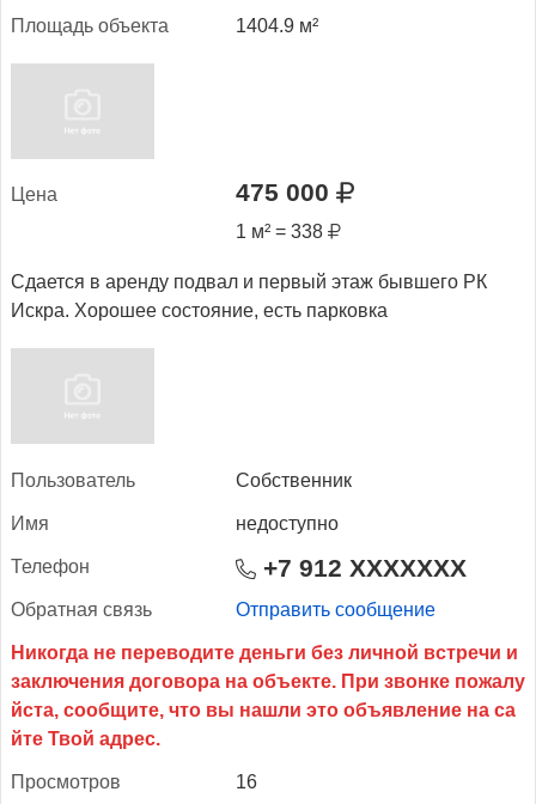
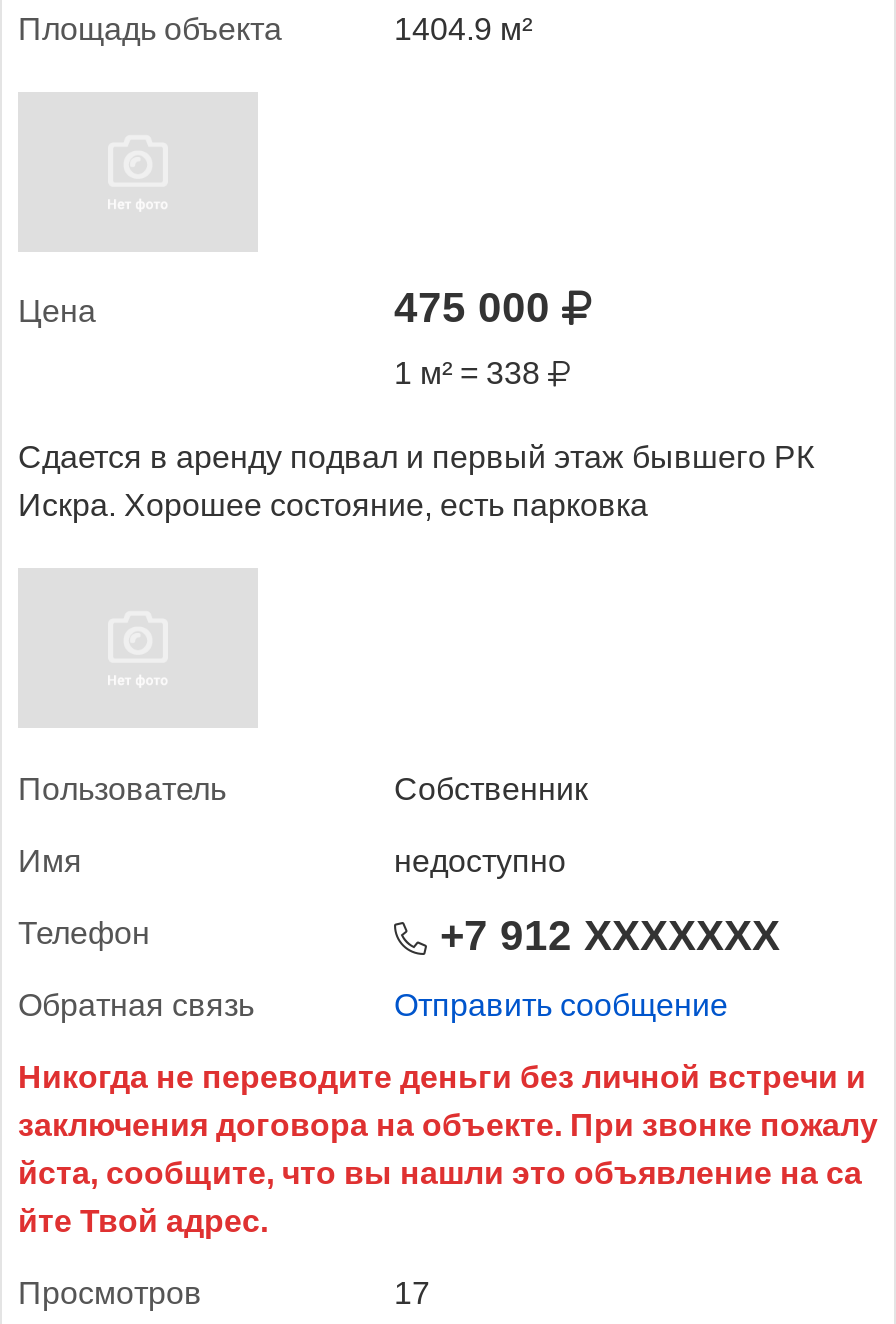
- 16
+ 17
